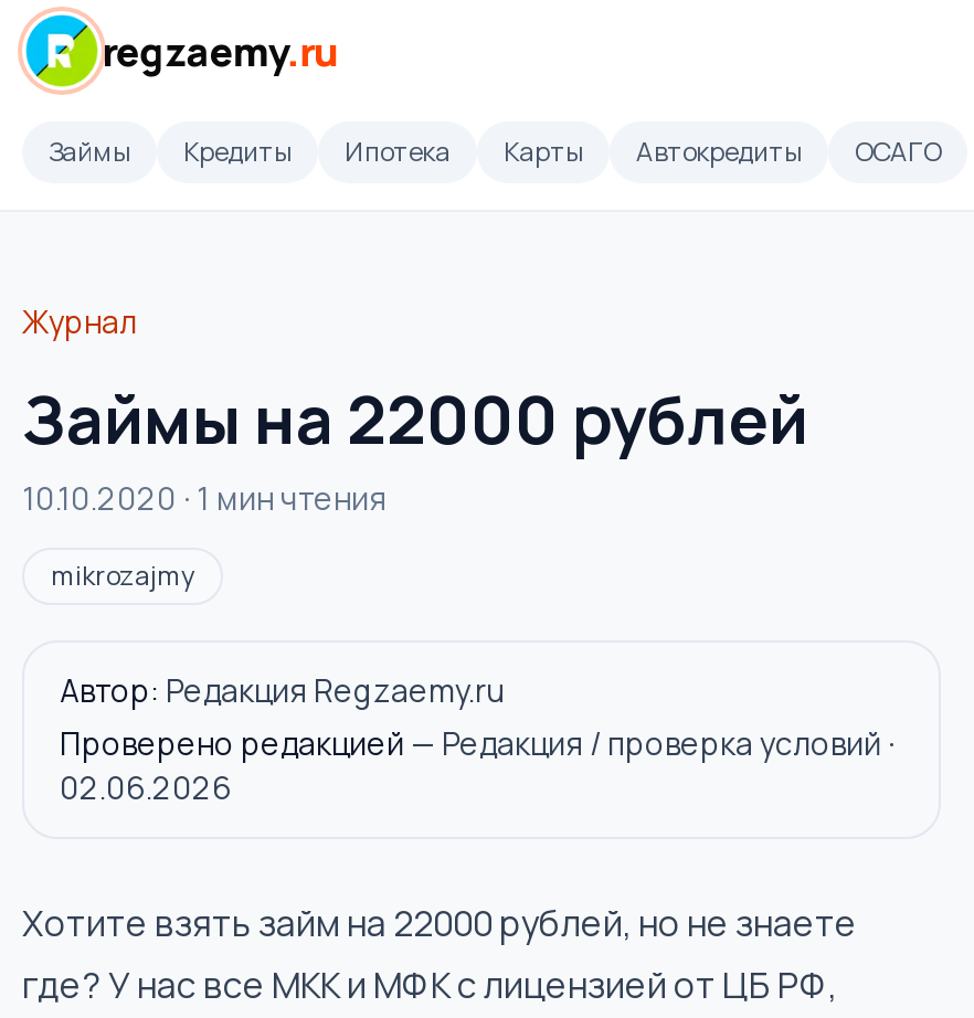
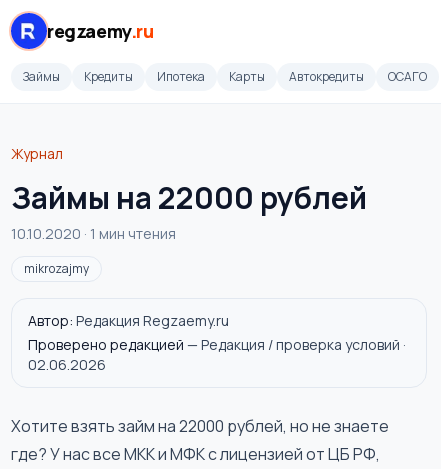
- [image]
+ [image]
